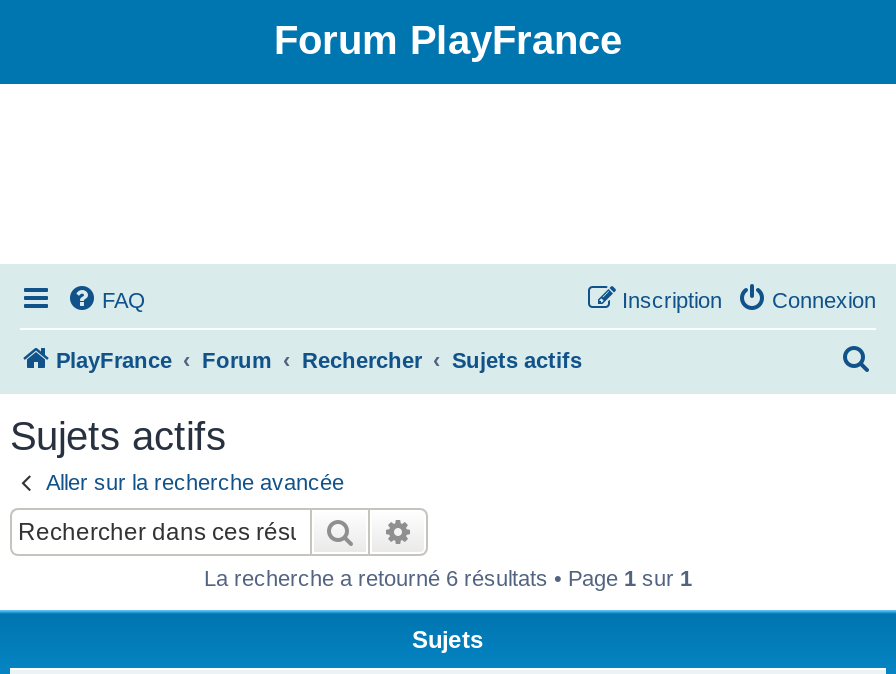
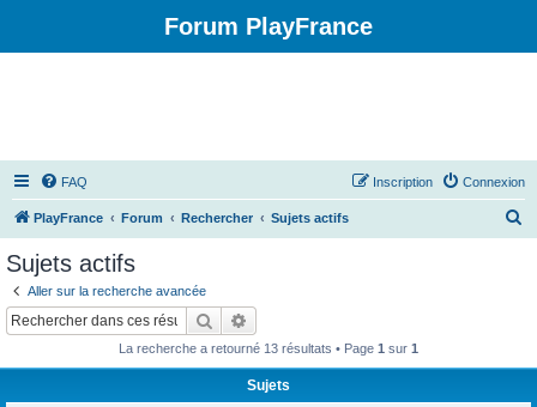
- La recherche a retourné 6 résultats • Page 1 sur 1
+ La recherche a retourné 13 résultats • Page 1 sur 1
